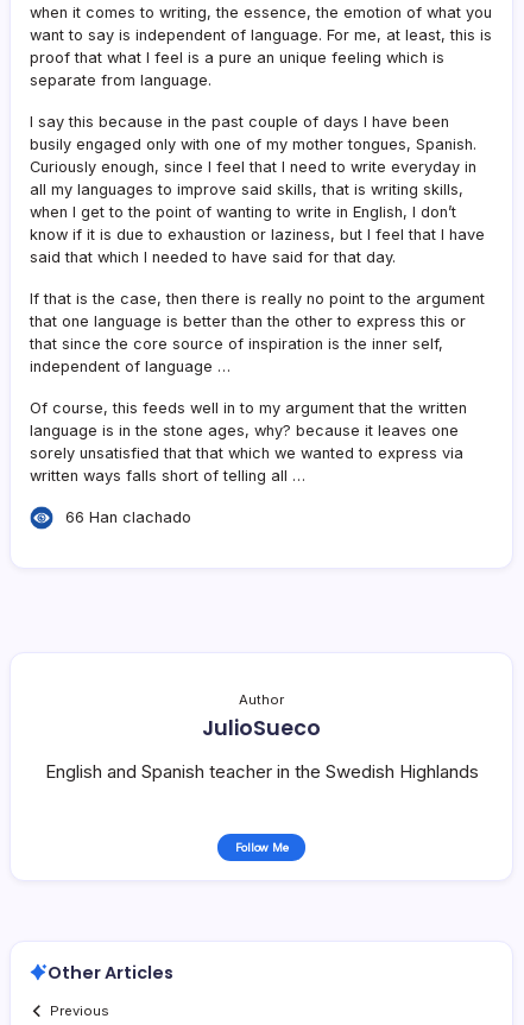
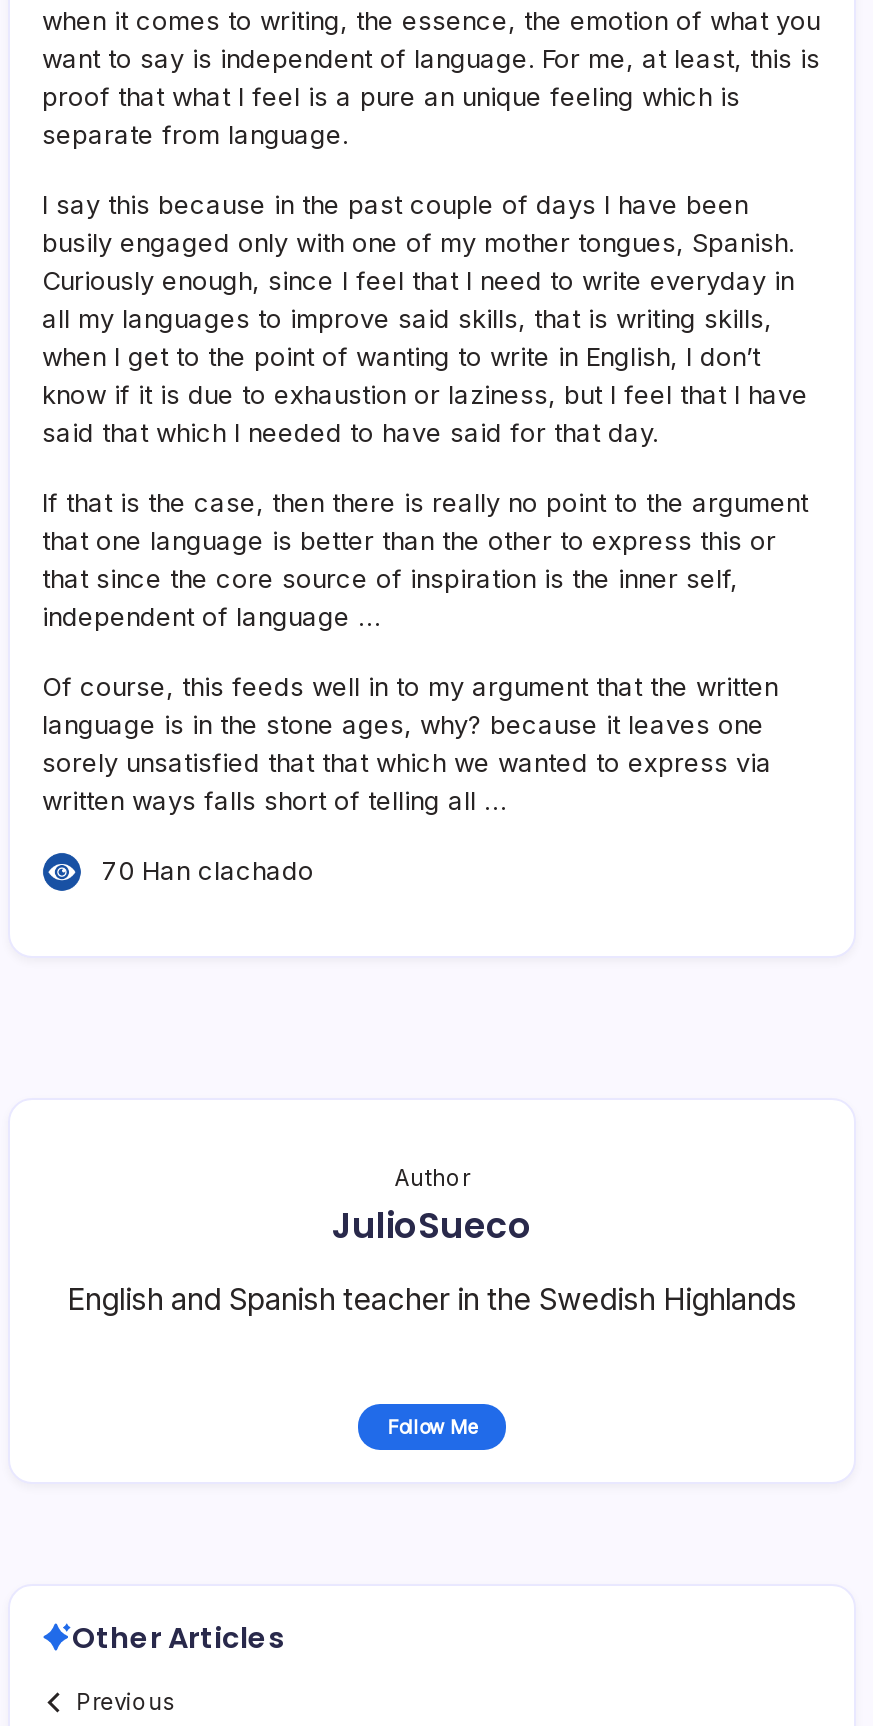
- 66 Han clachado
+ 70 Han clachado
